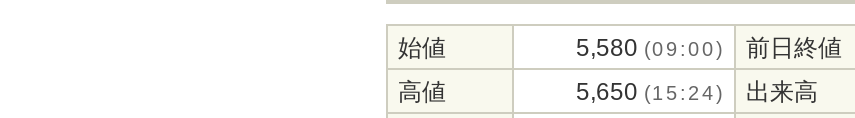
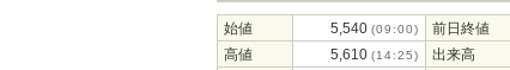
- 5,580 (09:00) 前日終値
+ 5,540 (09:00) 前日終値

- 5,650 (15:24) 出来高
+ 5,610 (14:25) 出来高
